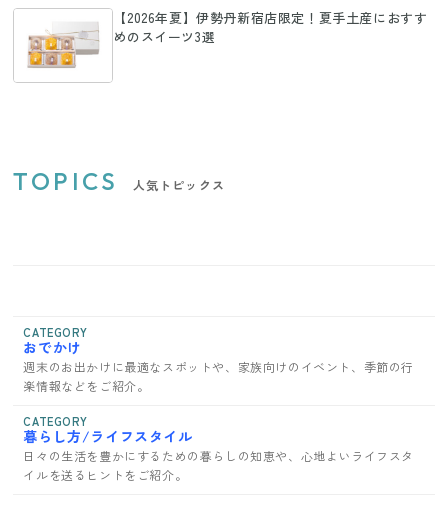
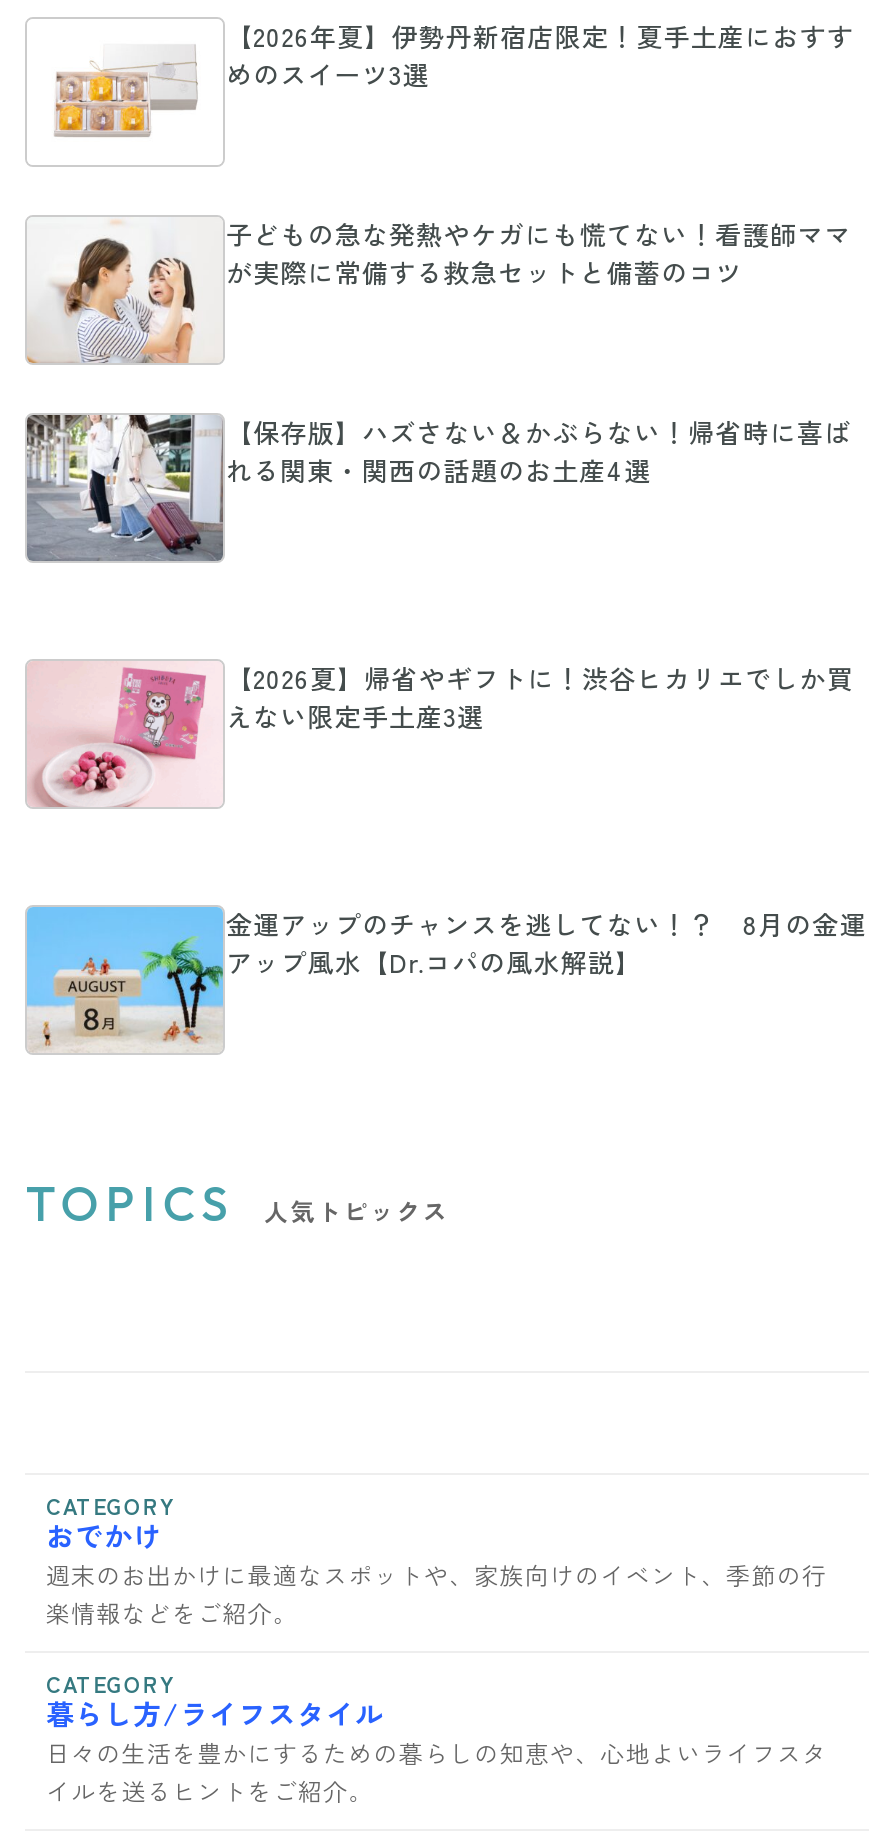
+ [image]
+ 【保存版】ハズさない＆かぶらない！帰省時に喜ば
+ れる関東・関西の話題のお土産4選

+ [image]
+ 子どもの急な発熱やケガにも慌てない！看護師ママ
+ が実際に常備する救急セットと備蓄のコツ

+ [image]
+ 【2026夏】帰省やギフトに！渋谷ヒカリエでしか買
+ えない限定手土産3選

+ [image]
+ 金運アップのチャンスを逃してない！？ 8月の金運
+ アップ風水【Dr.コパの風水解説】
